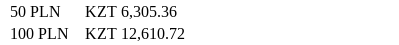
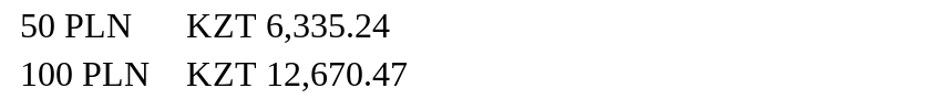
- 50 PLN KZT 6,305.36
+ 50 PLN KZT 6,335.24

- 100 PLN KZT 12,610.72
+ 100 PLN KZT 12,670.47
